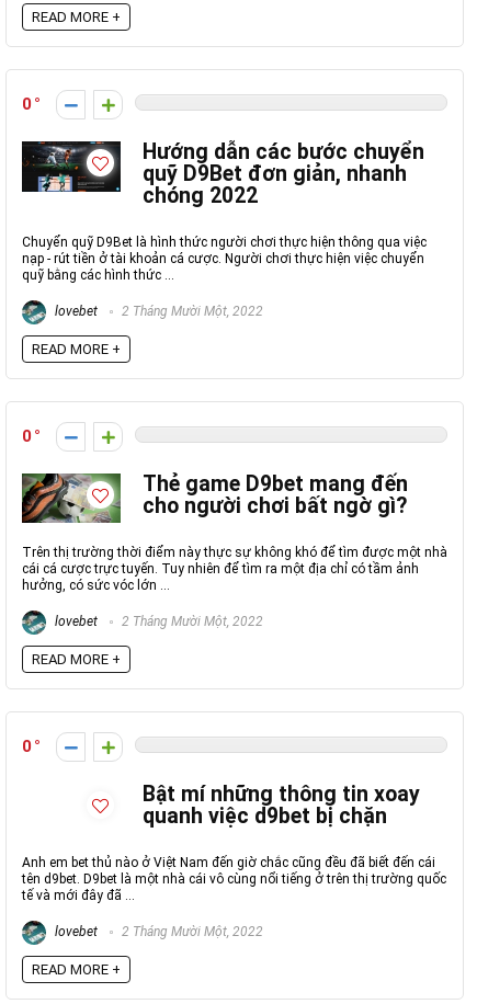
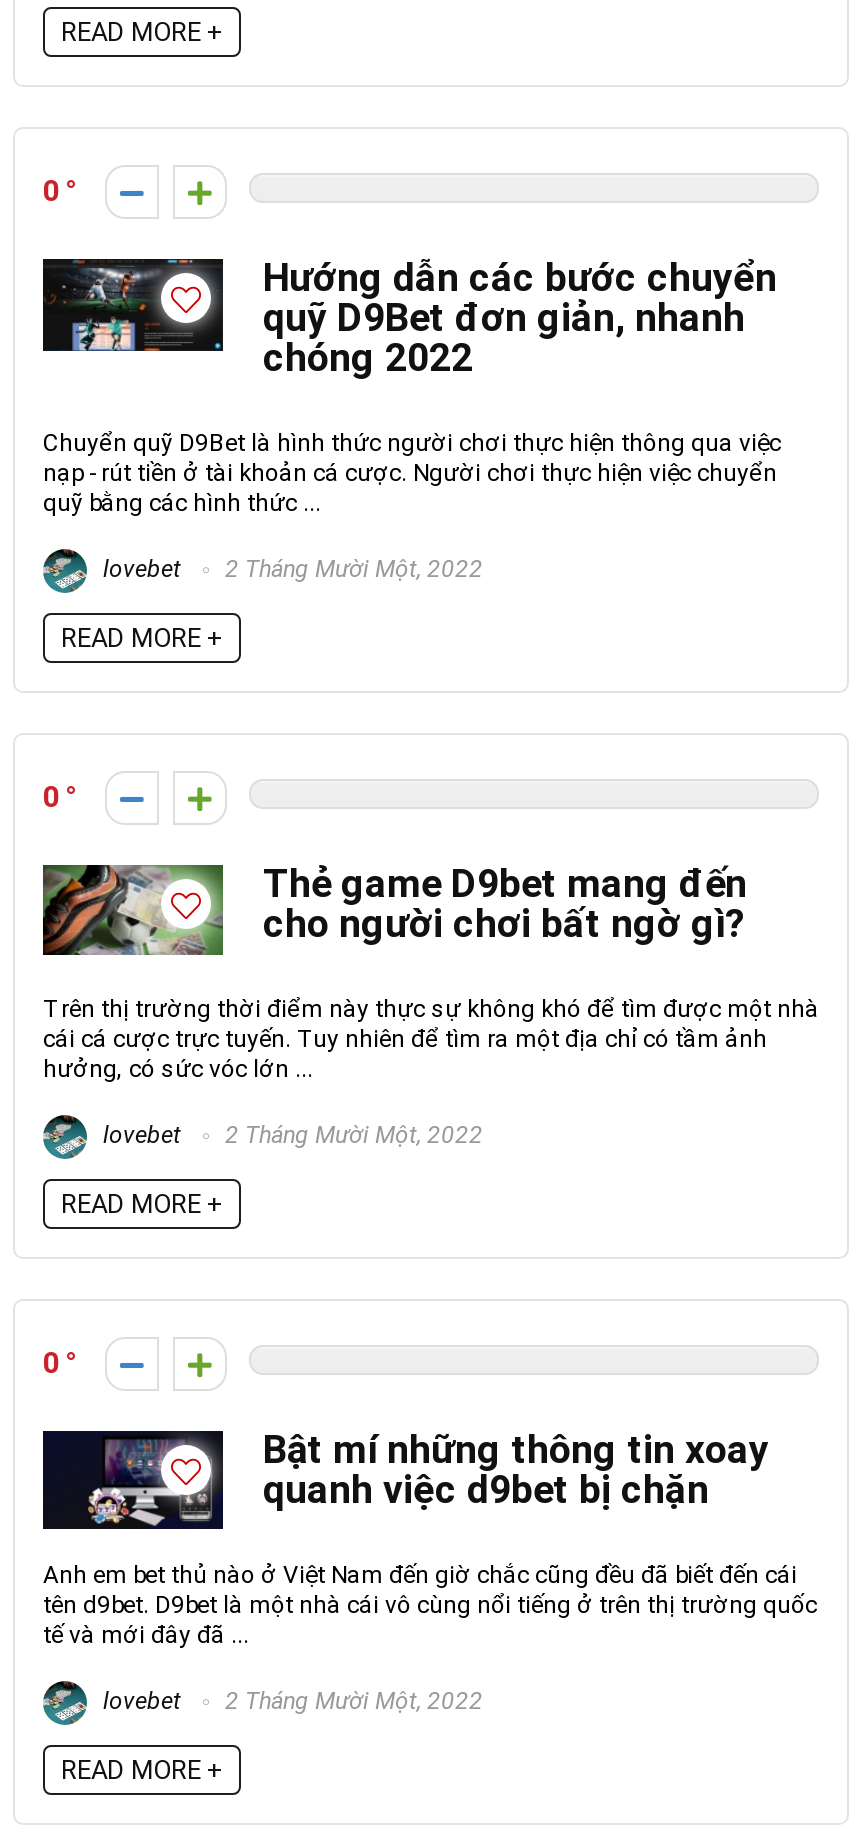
+ [image]
